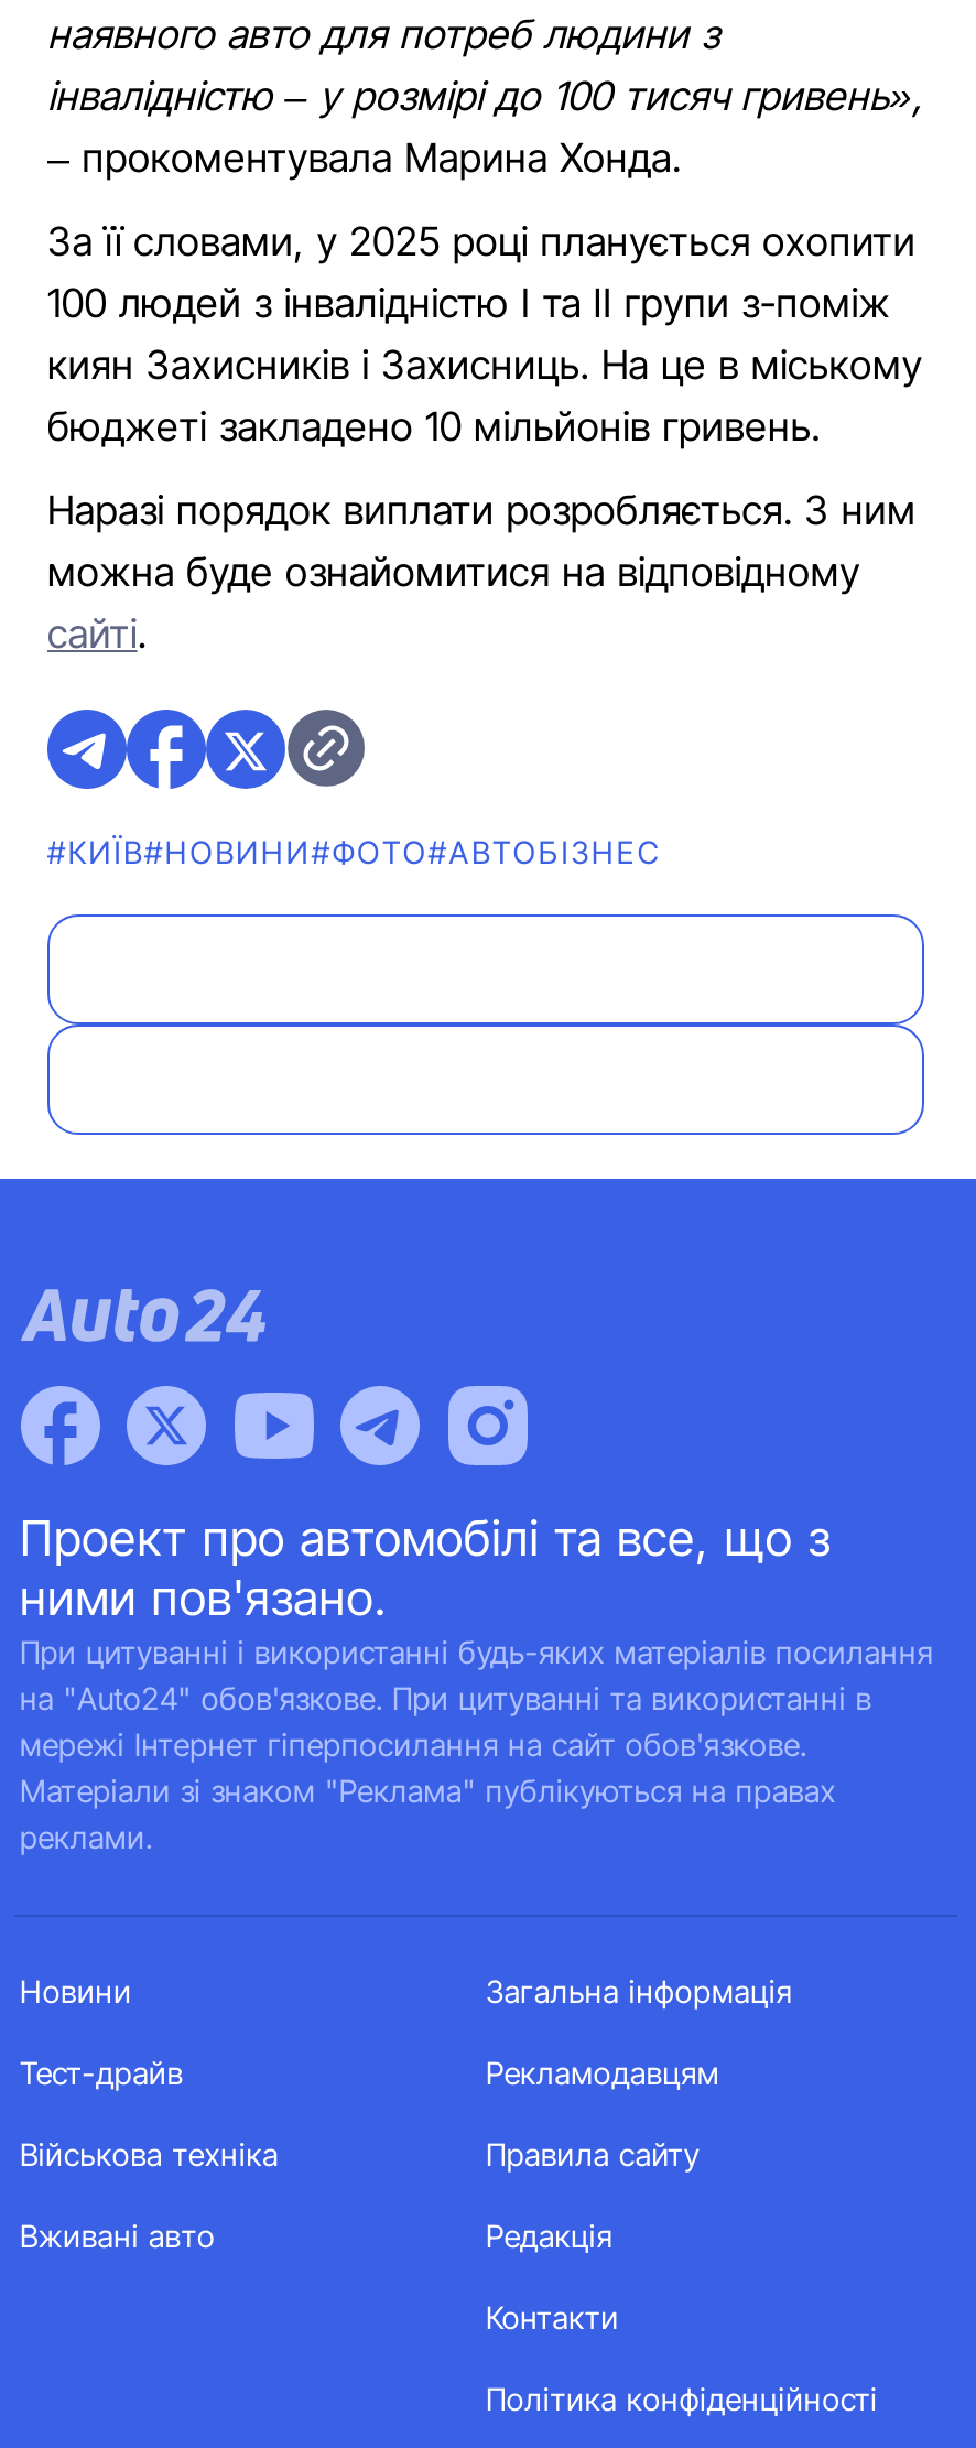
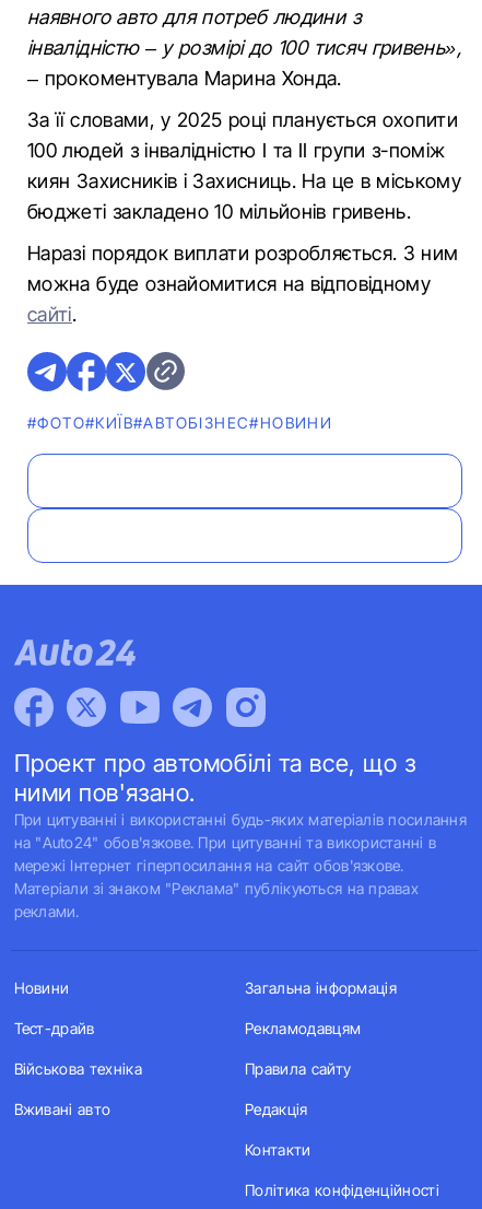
- #КИЇВ#НОВИНИ#ФОТО#АВТОБІЗНЕС
+ #ФОТО#КИЇВ#АВТОБІЗНЕС#НОВИНИ
